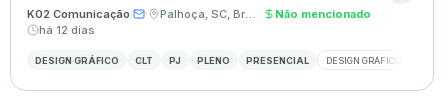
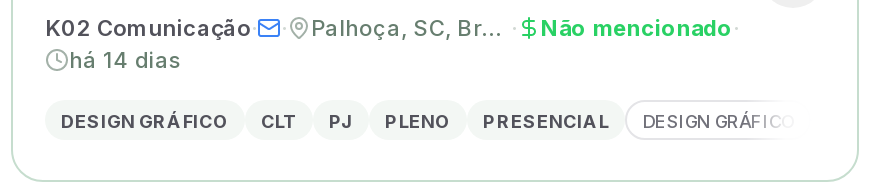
- há 12 dias
+ há 14 dias
